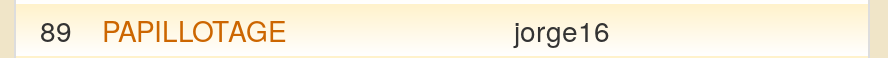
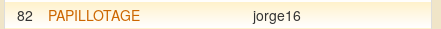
- 89 PAPILLOTAGE
+ 82 PAPILLOTAGE
